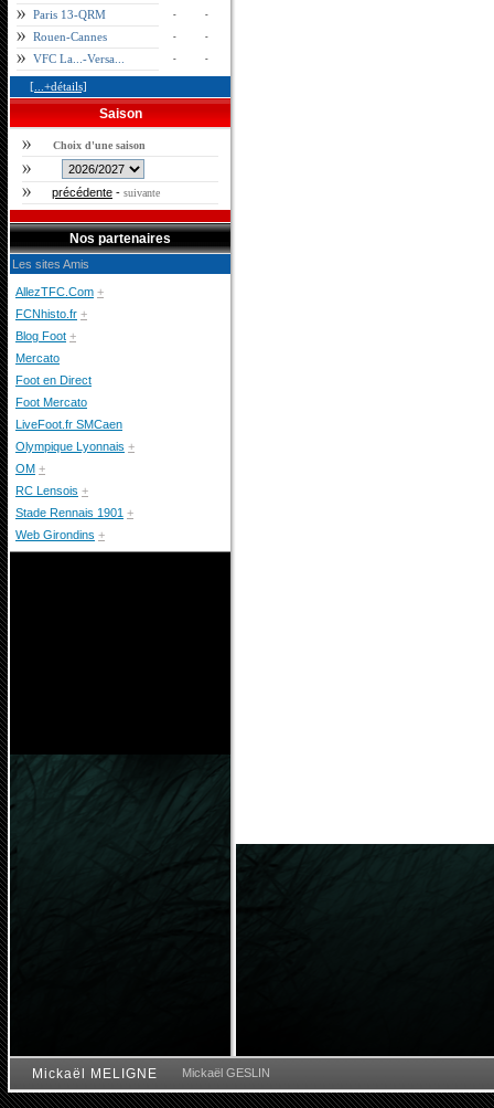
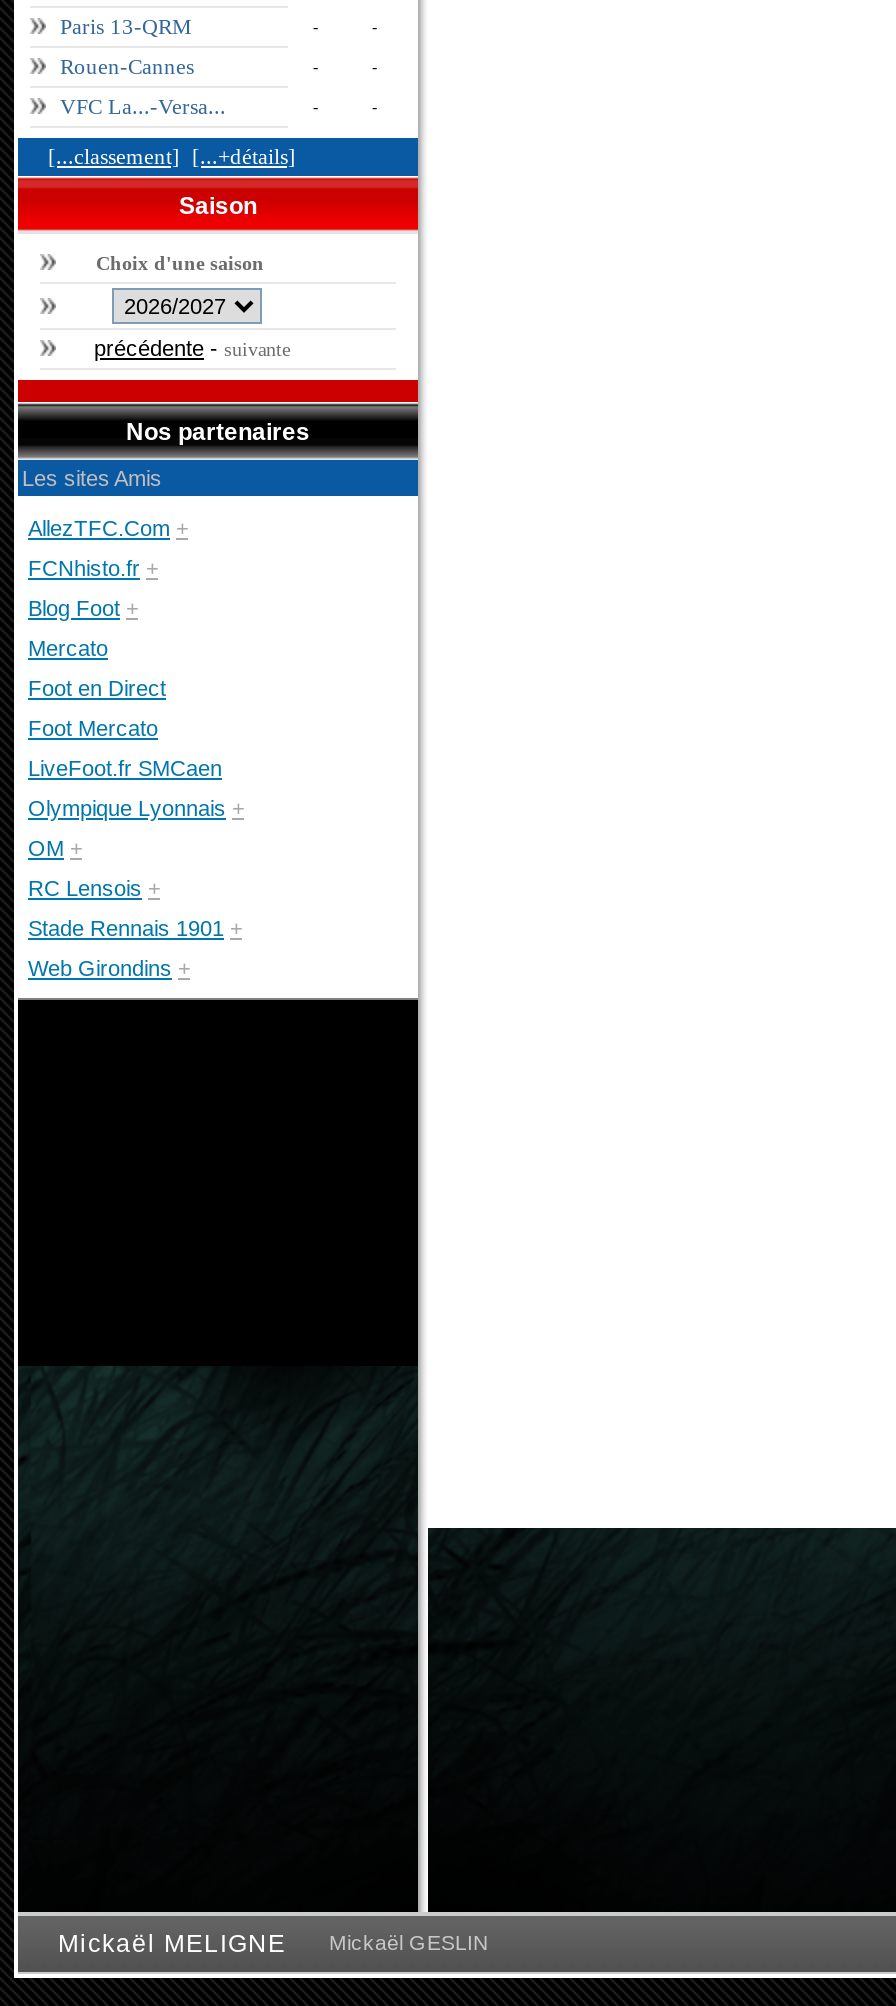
- [...+détails]
+ [...classement] [...+détails]
